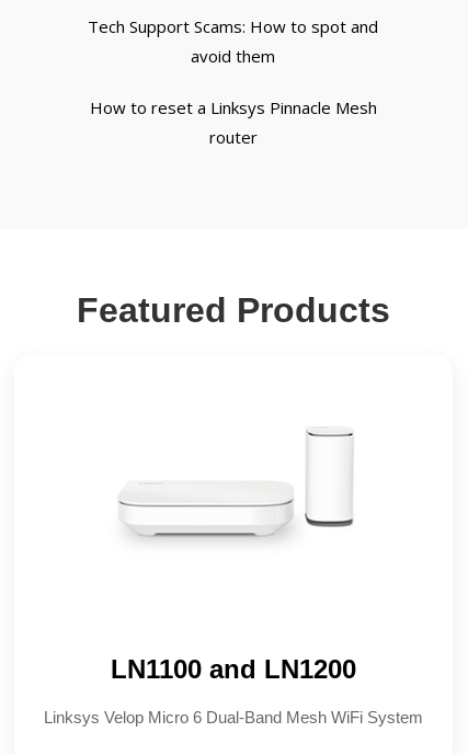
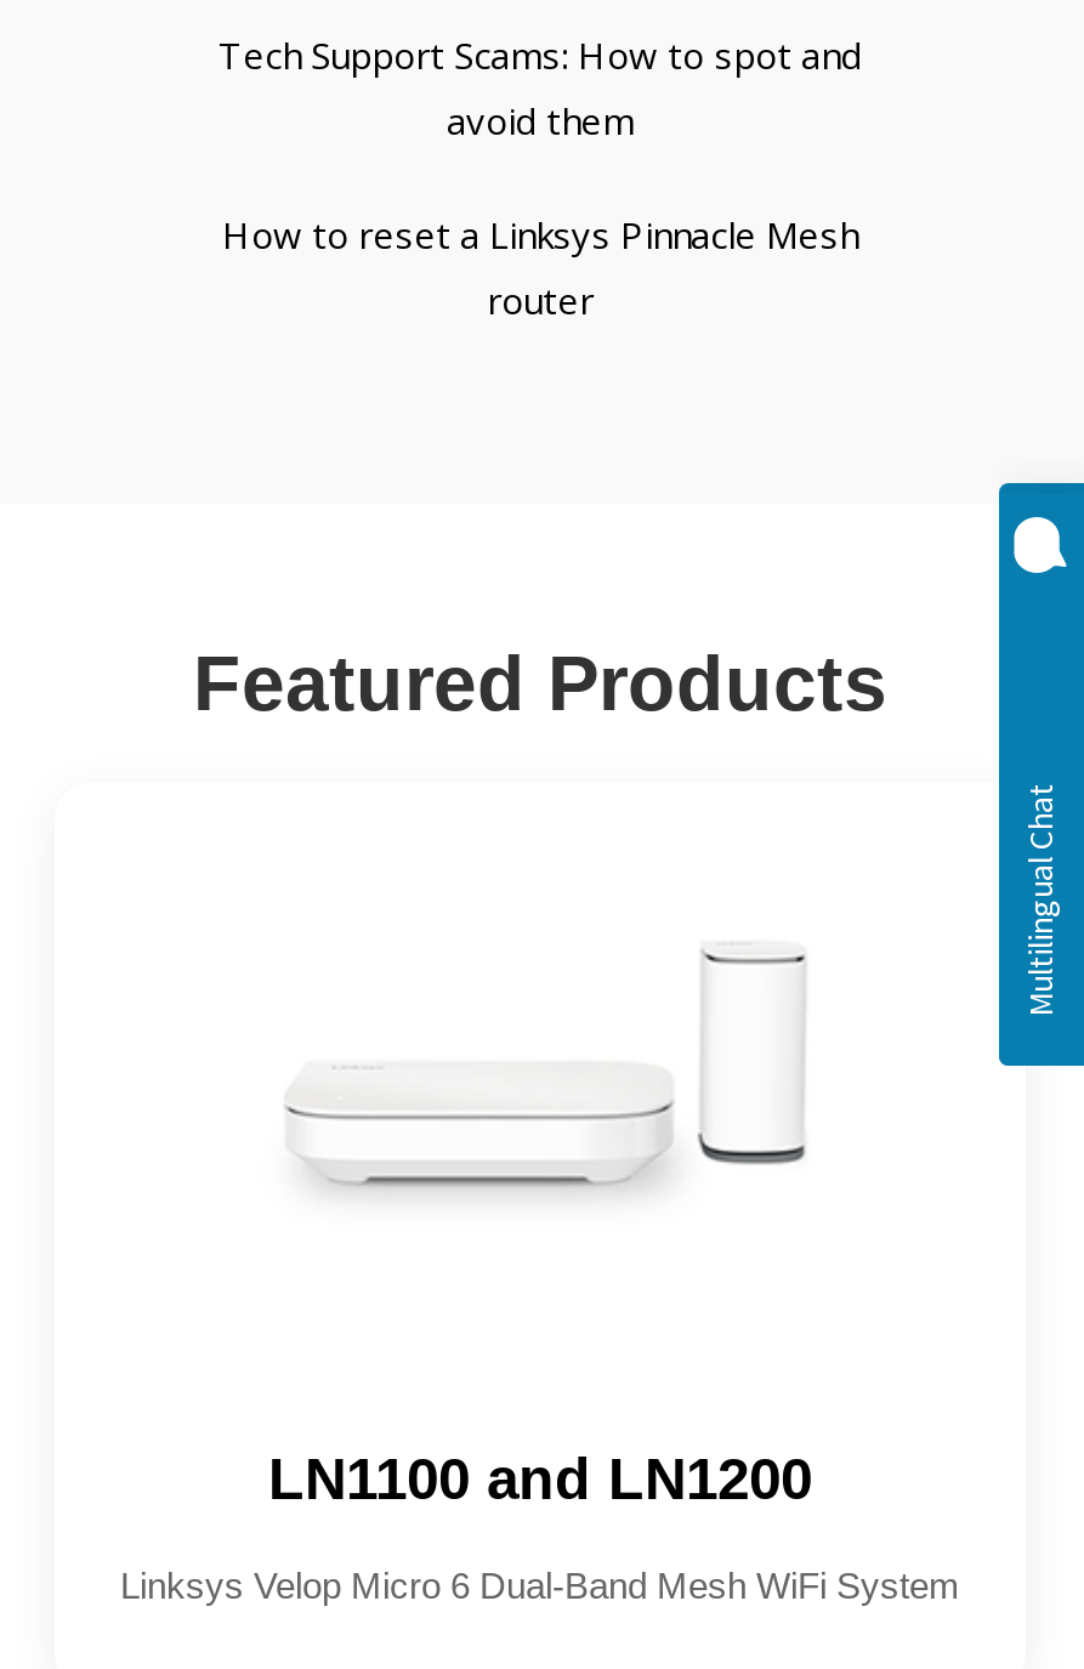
+ [image]
